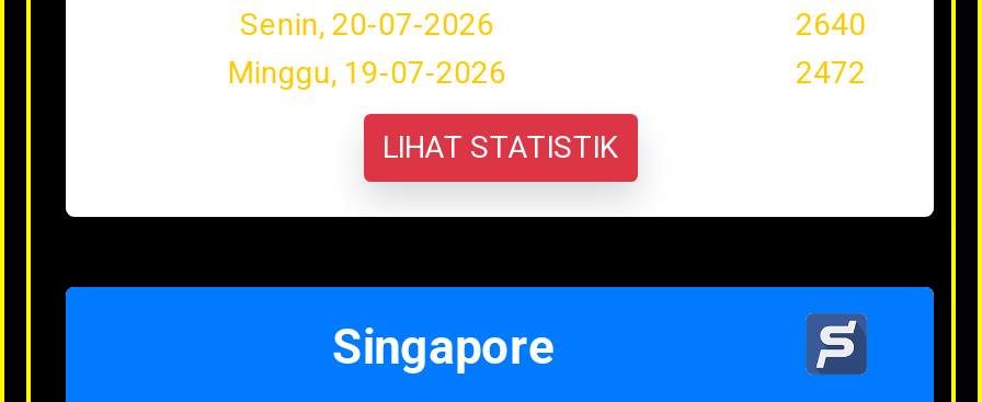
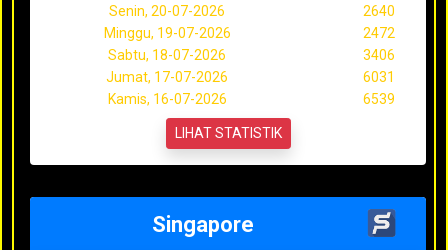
+ Sabtu, 18-07-2026
+ 3406
+ Jumat, 17-07-2026
+ 6031
+ Kamis, 16-07-2026
+ 6539
